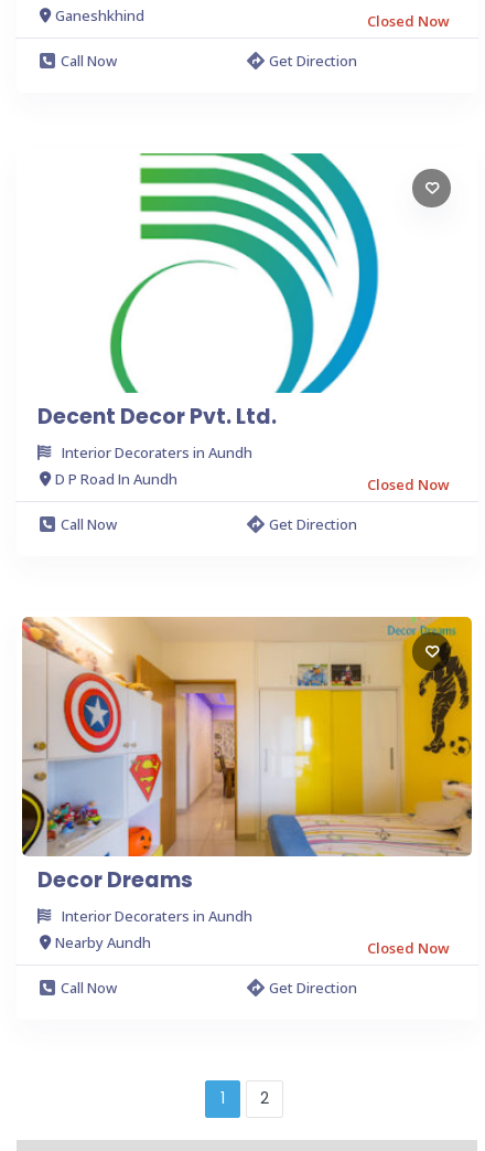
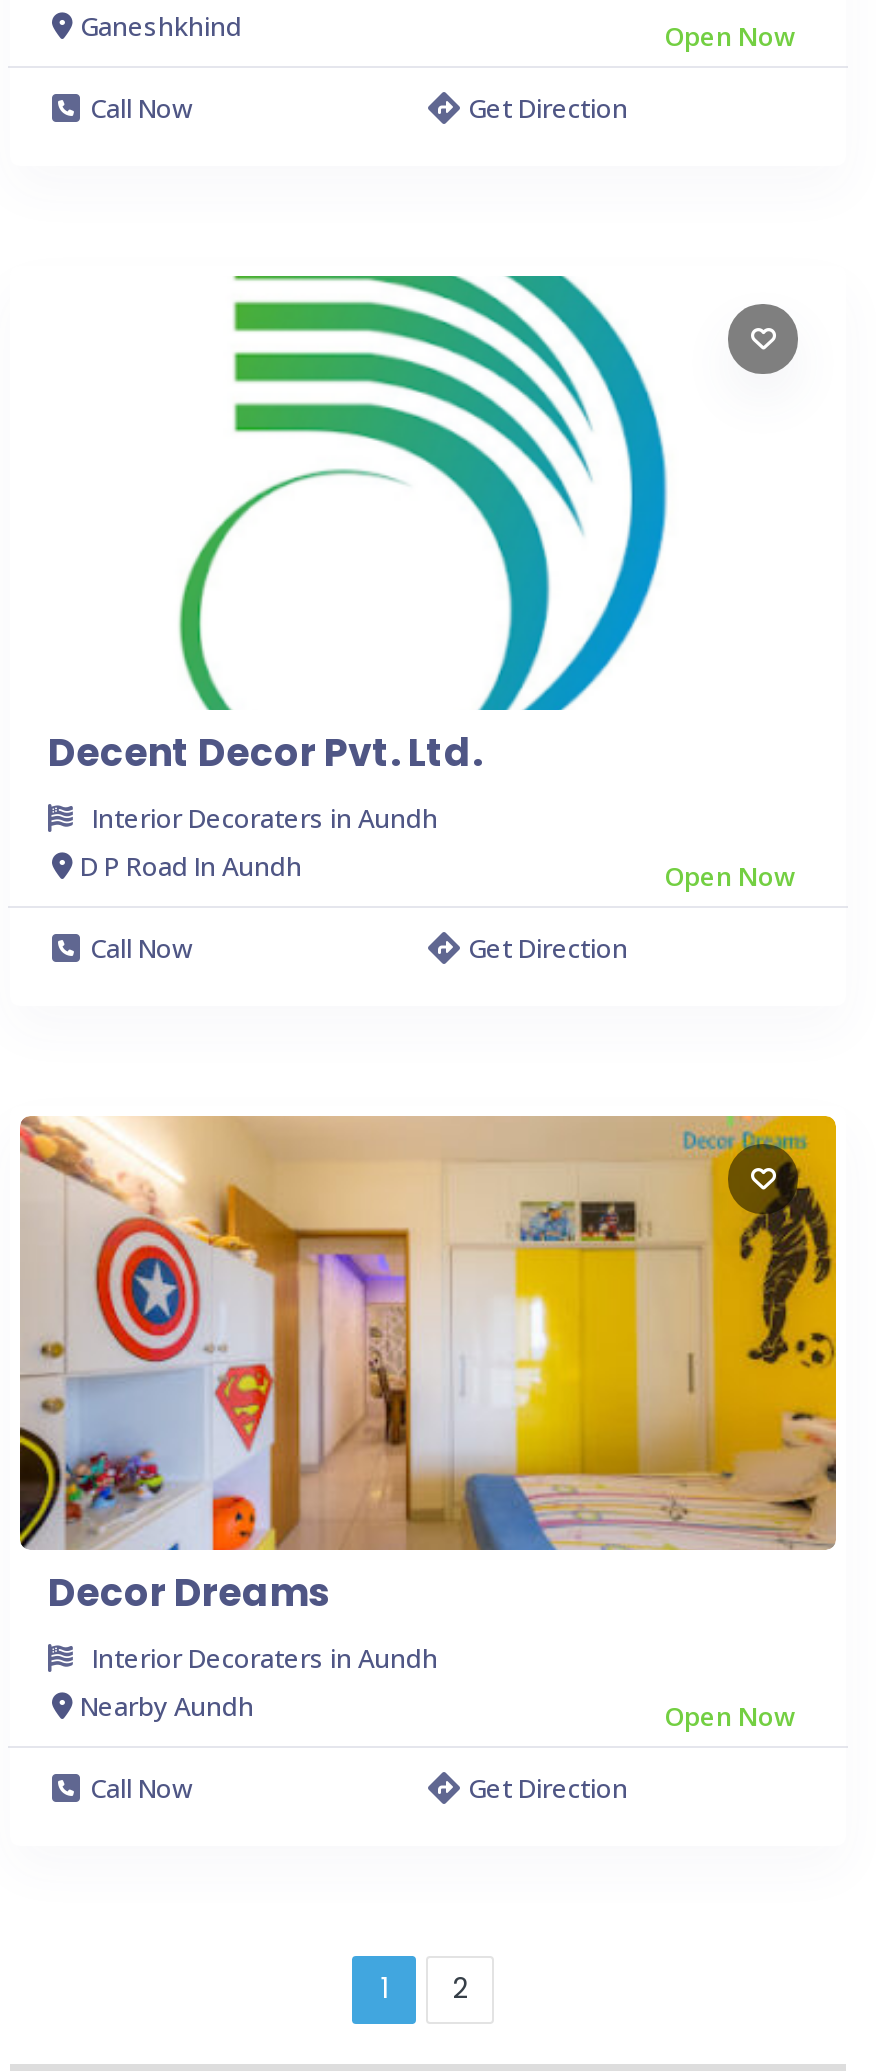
- Closed Now
+ Open Now

- Closed Now
+ Open Now

- Closed Now
+ Open Now
